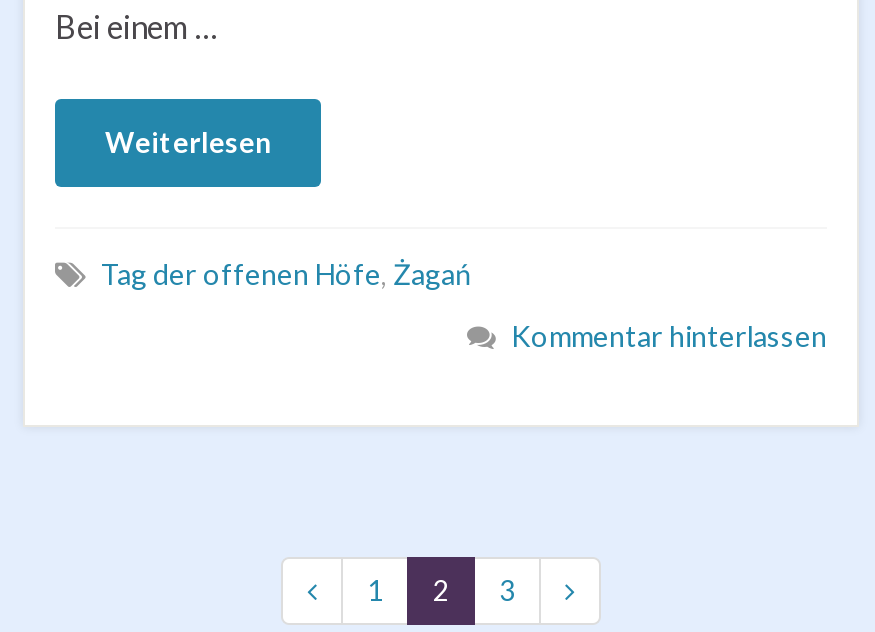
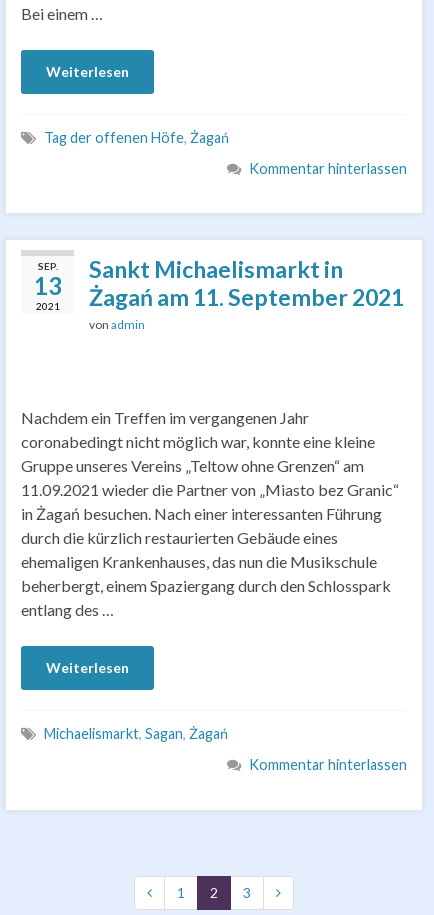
+ Nachdem ein Treffen im vergangenen Jahr
+ coronabedingt nicht möglich war, konnte eine kleine
+ Gruppe unseres Vereins „Teltow ohne Grenzen“ am
+ 11.09.2021 wieder die Partner von „Miasto bez Granic“
+ in Żagań besuchen. Nach einer interessanten Führung
+ durch die kürzlich restaurierten Gebäude eines
+ ehemaligen Krankenhauses, das nun die Musikschule
+ beherbergt, einem Spaziergang durch den Schlosspark
+ entlang des …
+ Weiterlesen

+ SEP.
+ 13
+ 2021

+ Michaelismarkt, Sagan, Żagań
+ Kommentar hinterlassen

+ Sankt Michaelismarkt in
+ Żagań am 11. September 2021
+ von admin
